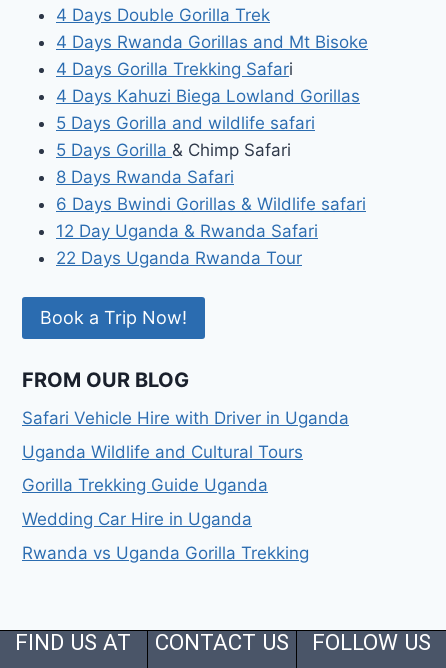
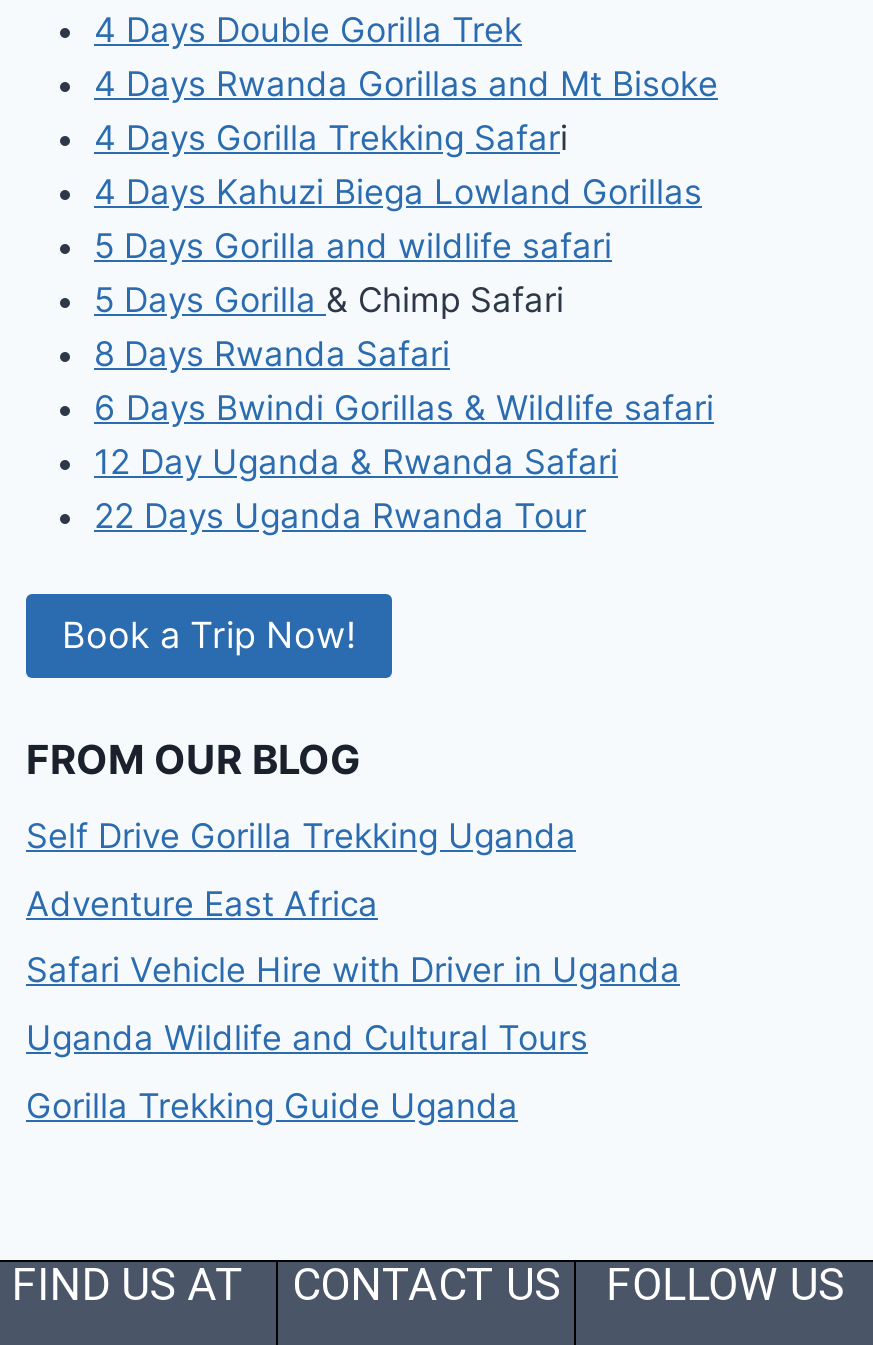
+ Self Drive Gorilla Trekking Uganda
+ Adventure East Africa

moved down: Safari Vehicle Hire with Driver in Uganda | Uganda Wildlife and Cultural Tours | Gorilla Trekking Guide Uganda

- Wedding Car Hire in Uganda
- Rwanda vs Uganda Gorilla Trekking
